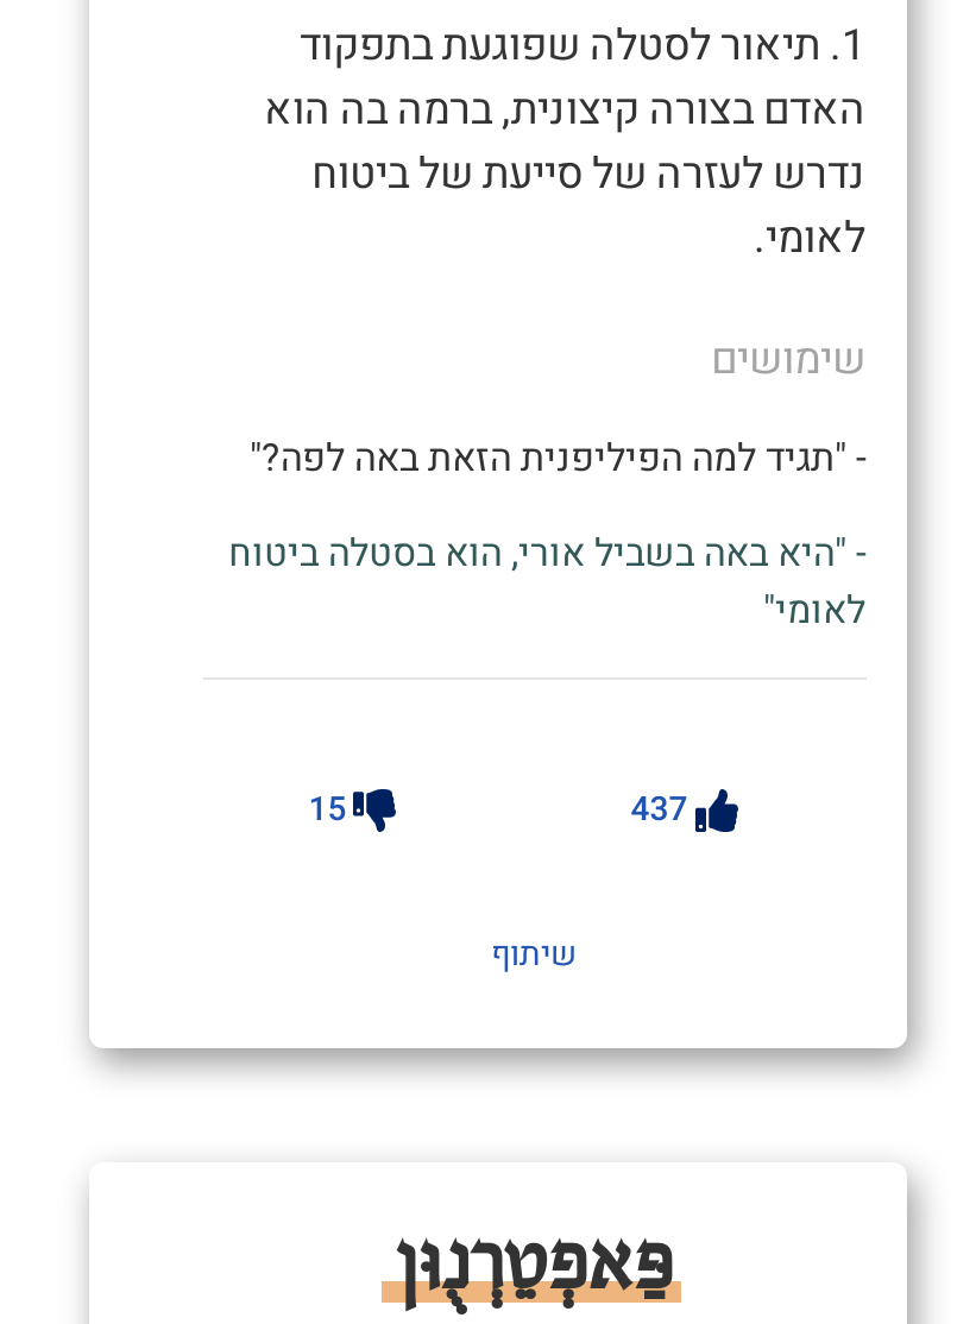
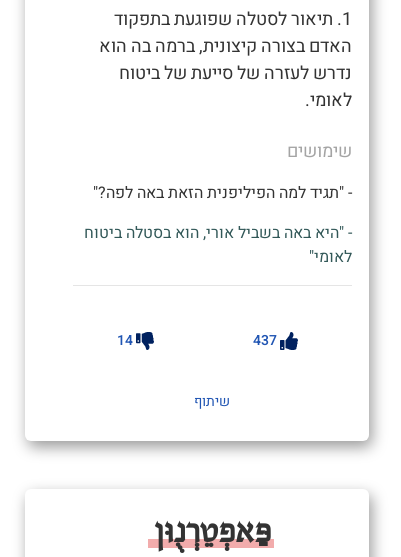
- 15
+ 14
